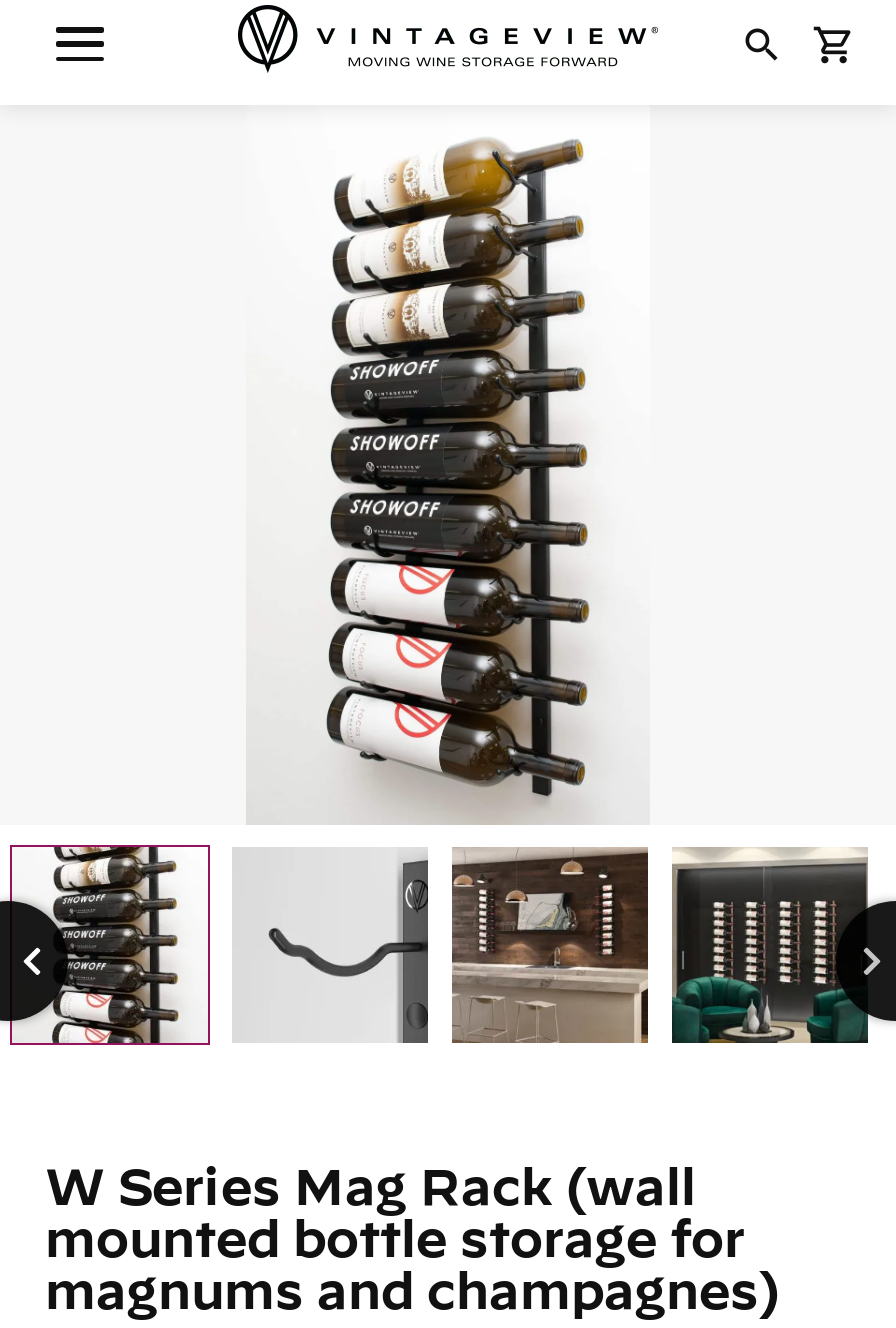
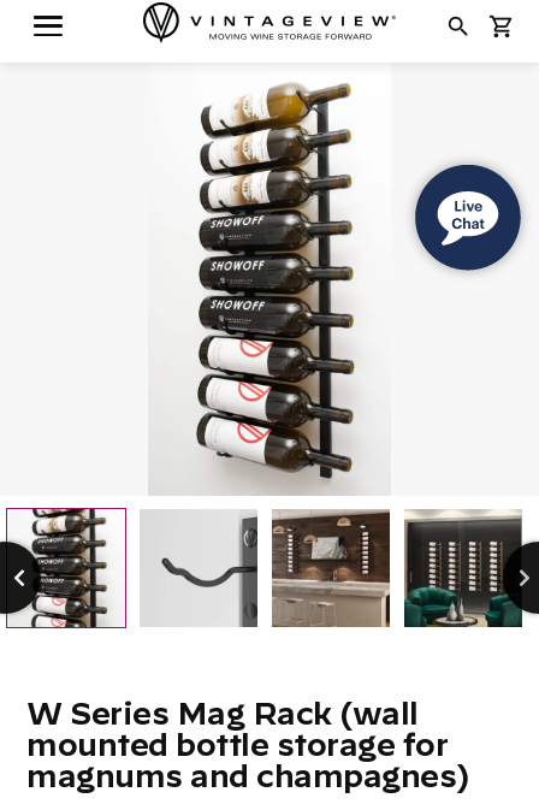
+ [image]
